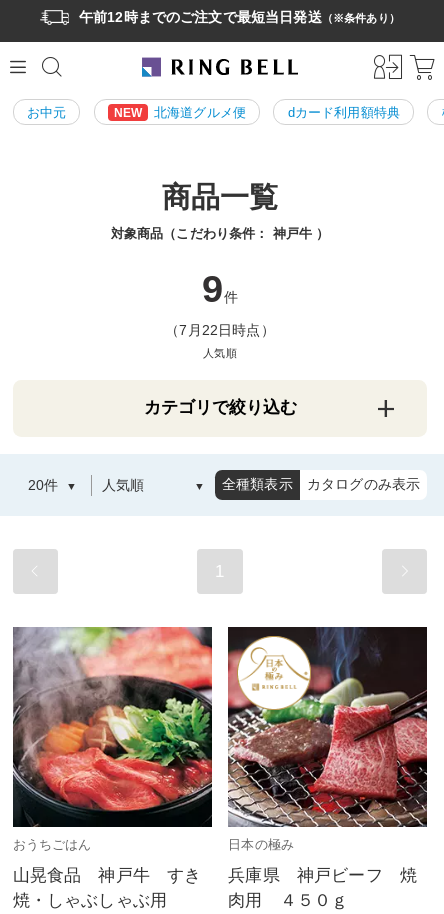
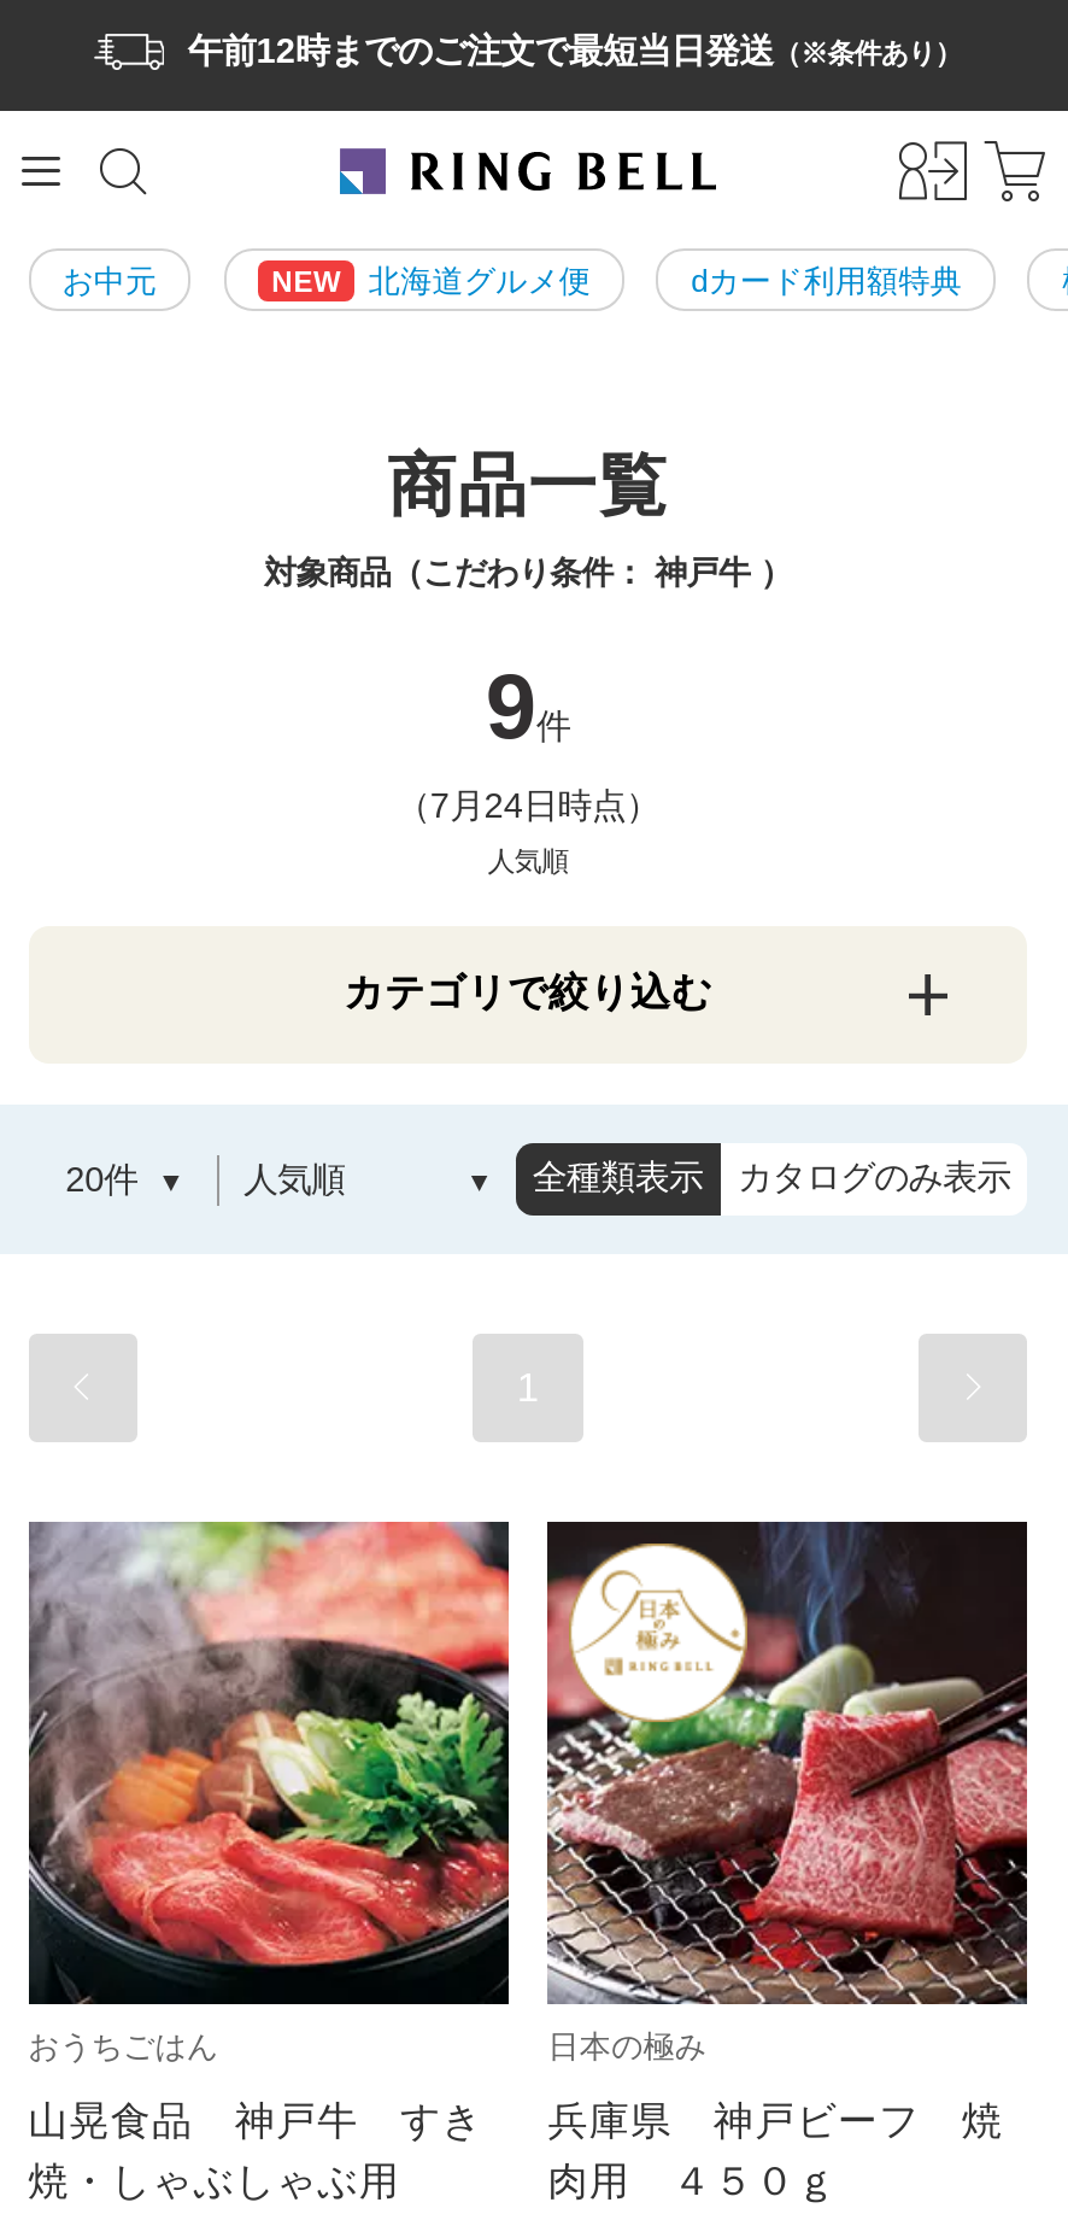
- （7月22日時点）
+ （7月24日時点）
